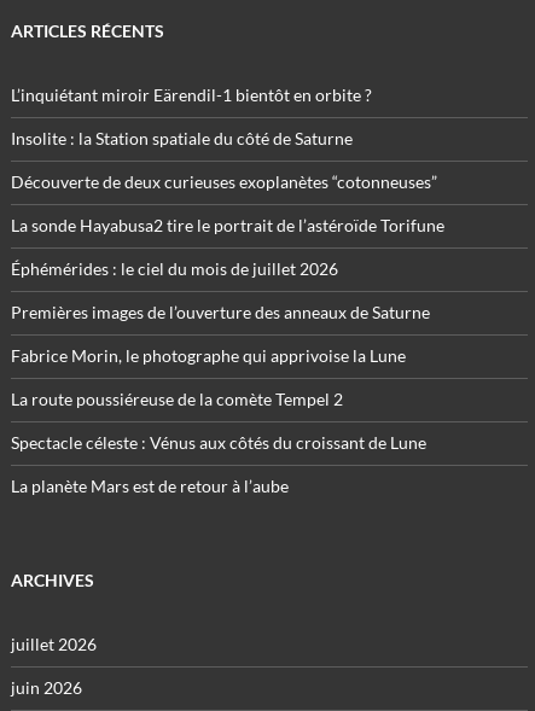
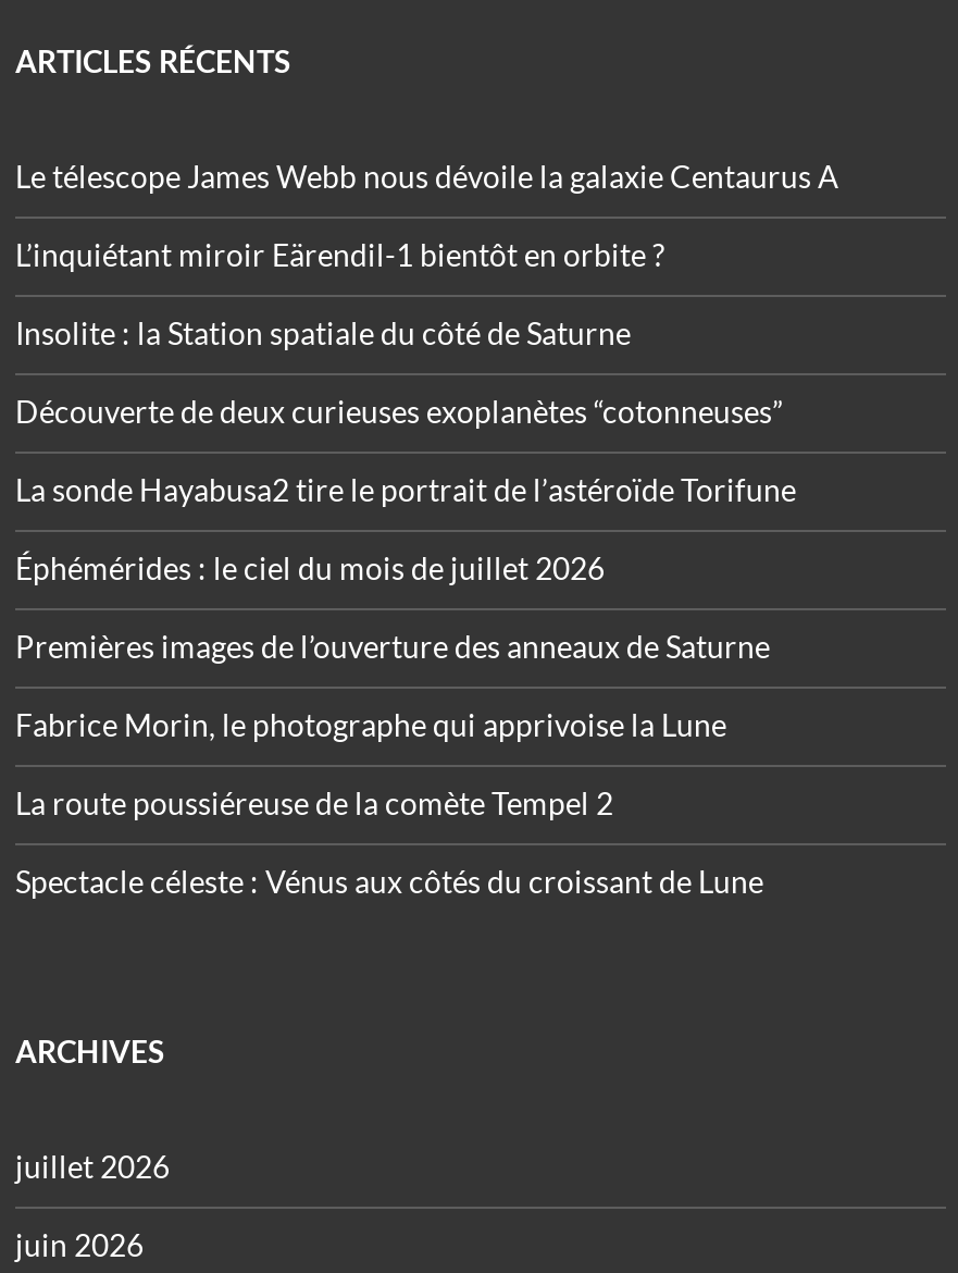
+ Le télescope James Webb nous dévoile la galaxie Centaurus A

moved down: L’inquiétant miroir Eärendil-1 bientôt en orbite ? | Insolite : la Station spatiale du côté de Saturne | Découverte de deux curieuses exoplanètes “cotonneuses” | ... | La route poussiéreuse de la comète Tempel 2 | Spectacle céleste : Vénus aux côtés du croissant de Lune

- La planète Mars est de retour à l’aube
